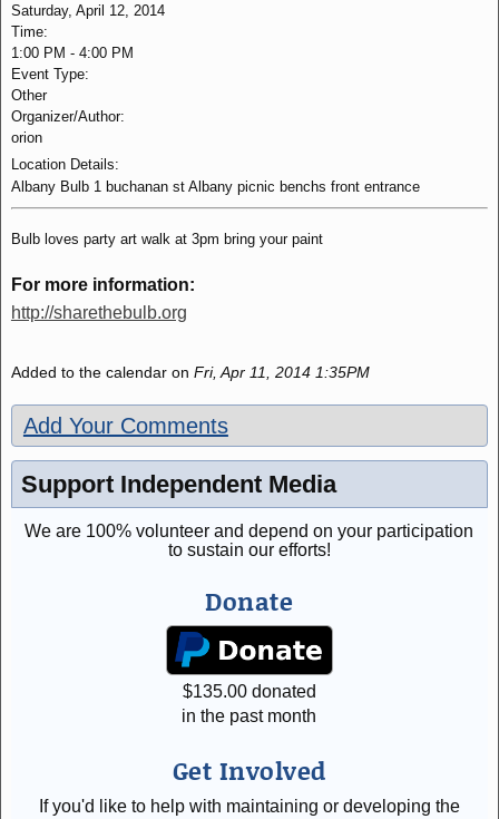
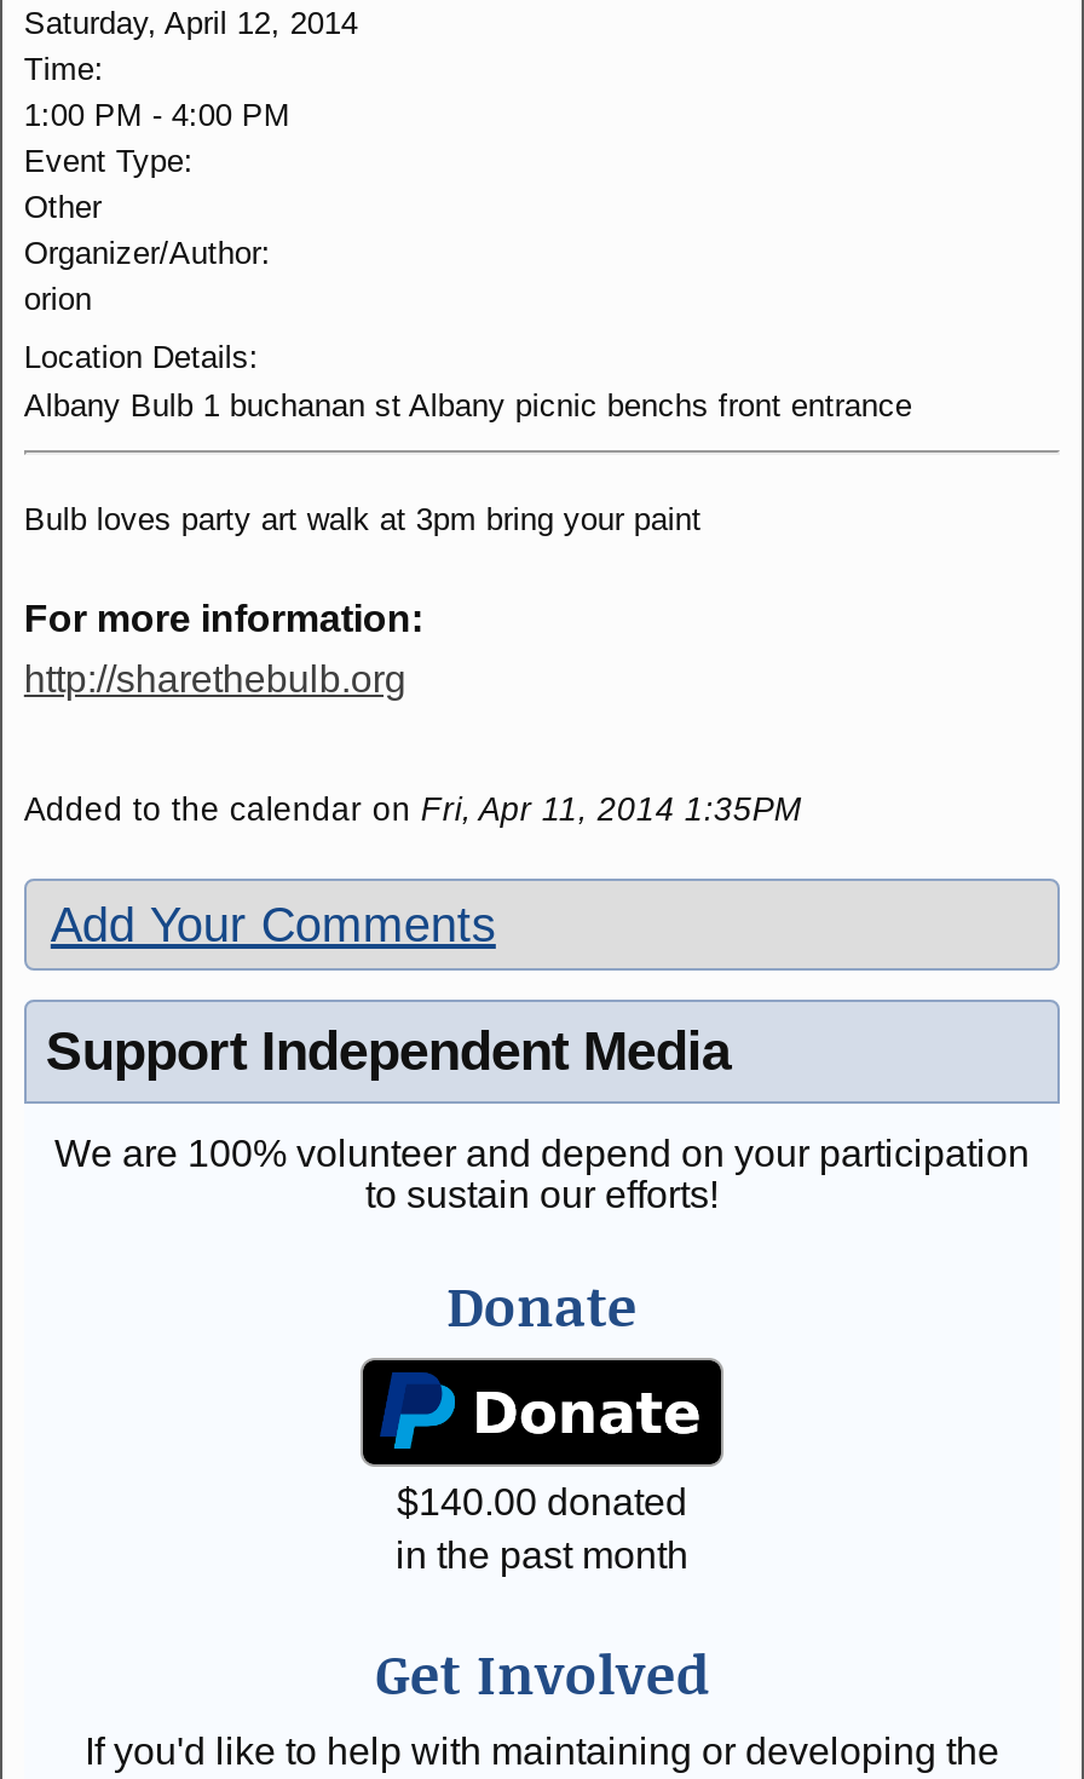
- $135.00 donated
+ $140.00 donated
